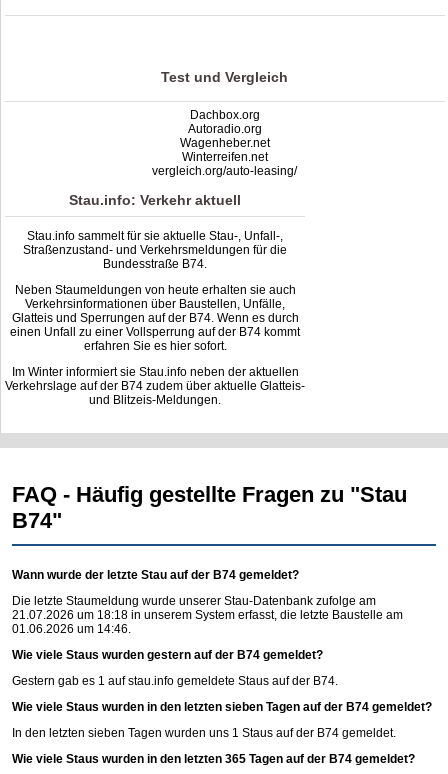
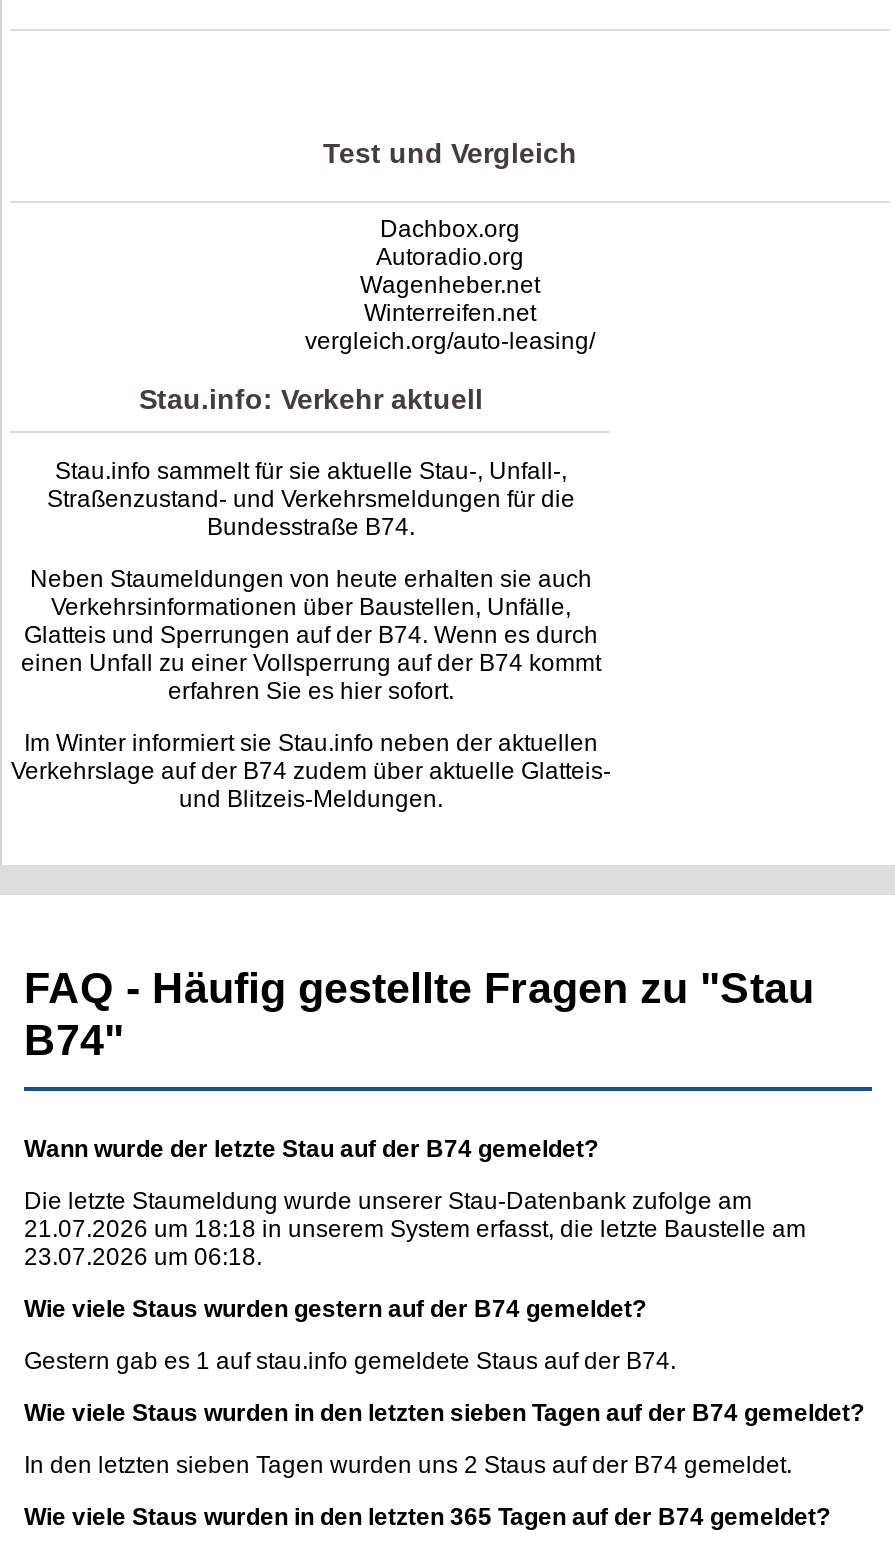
- 01.06.2026 um 14:46.
+ 23.07.2026 um 06:18.

- In den letzten sieben Tagen wurden uns 1 Staus auf der B74 gemeldet.
+ In den letzten sieben Tagen wurden uns 2 Staus auf der B74 gemeldet.
